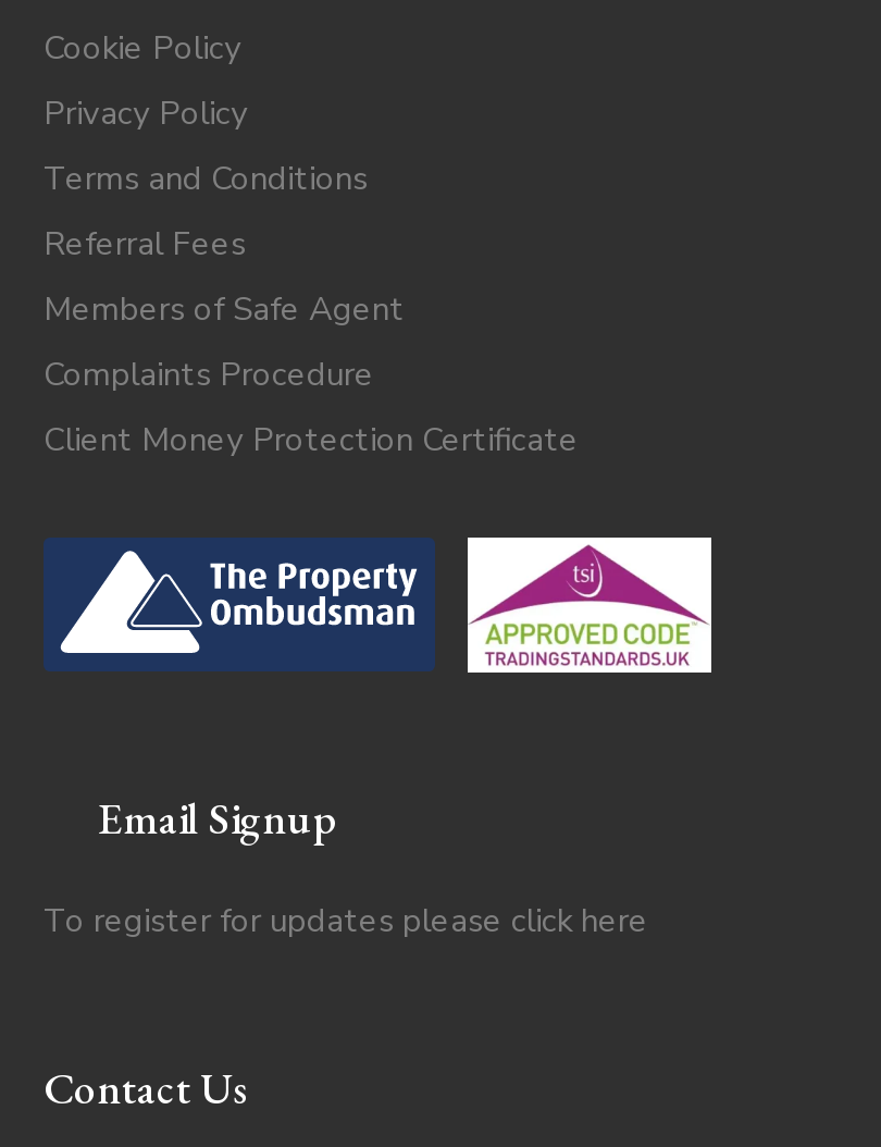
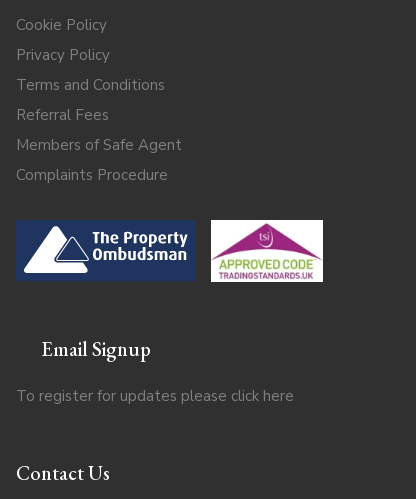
- Client Money Protection Certificate
